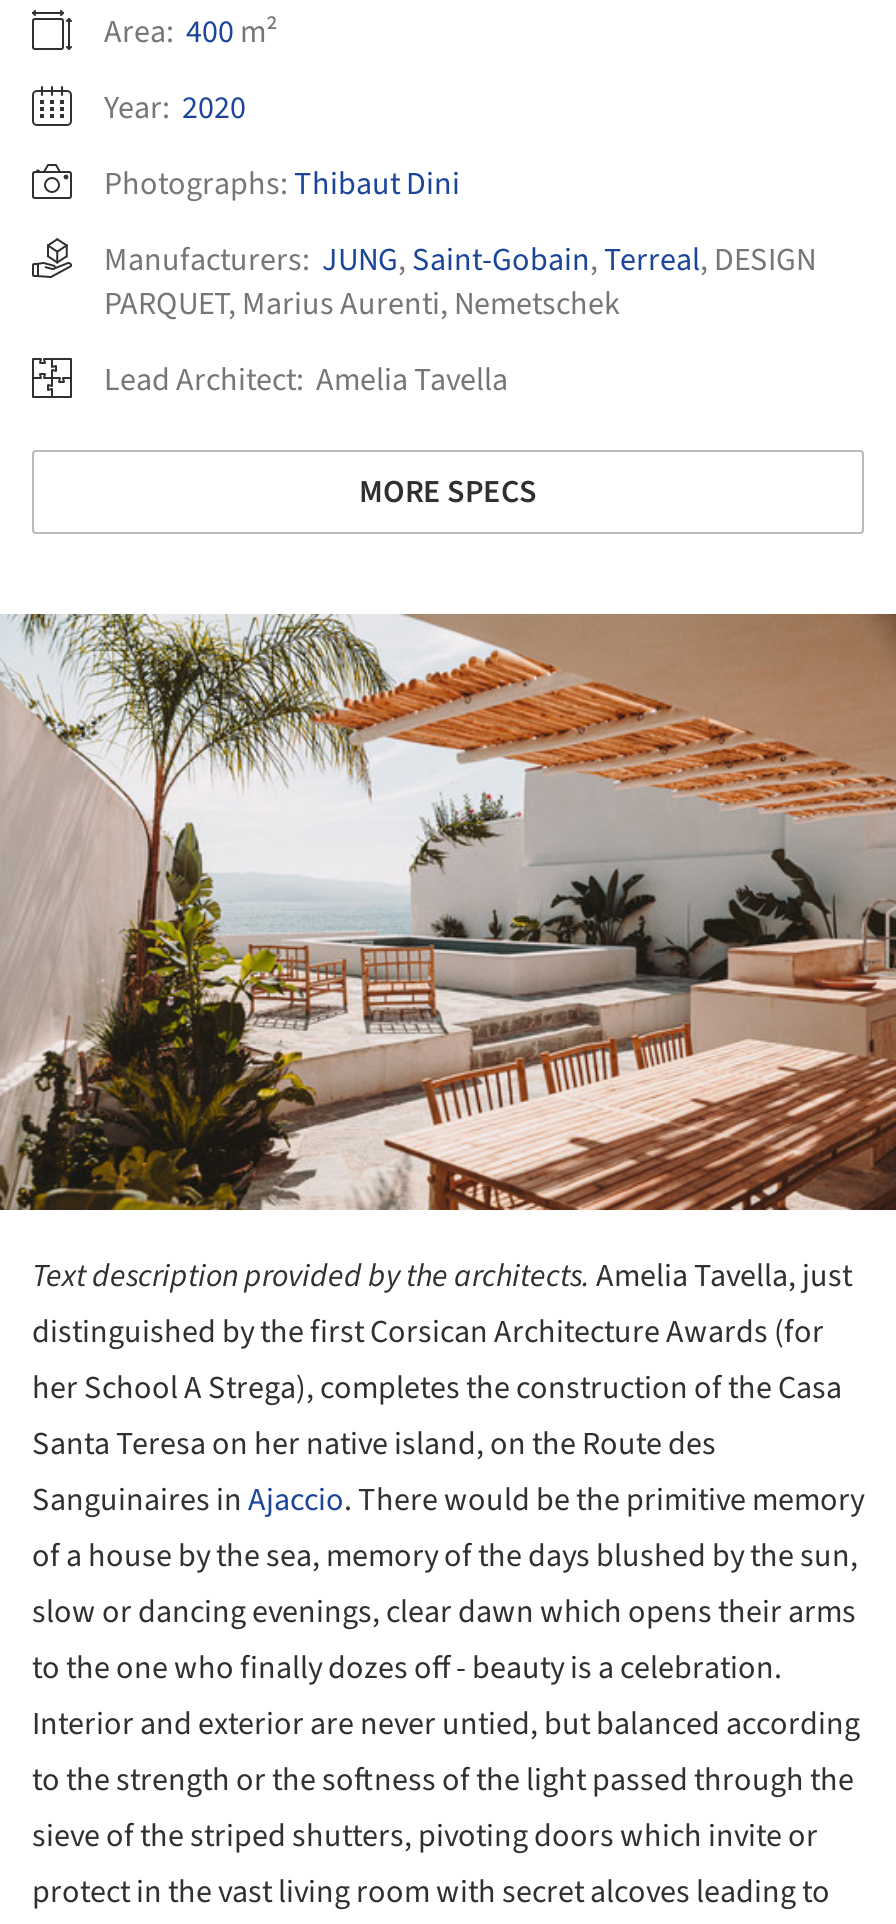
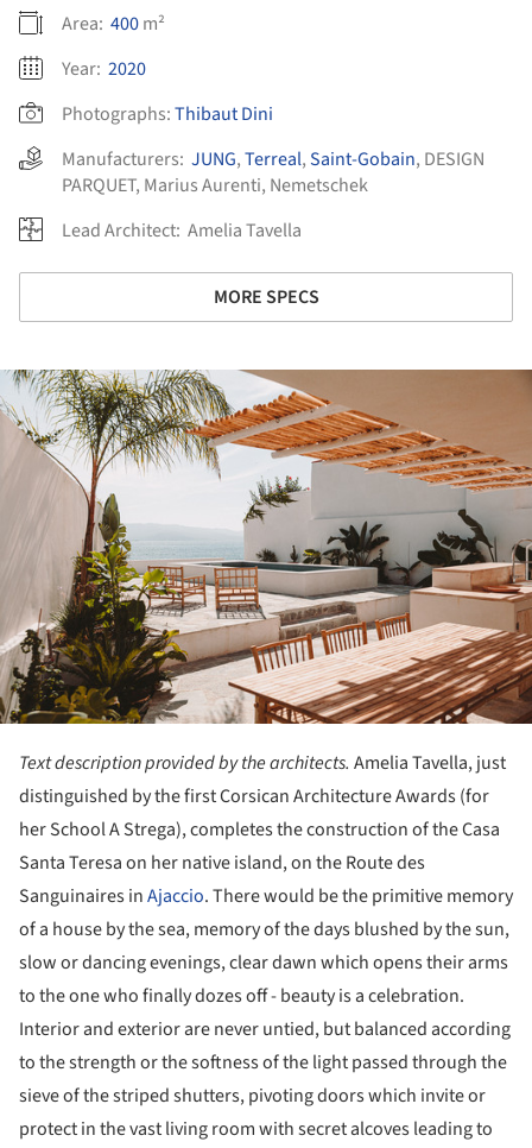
- Manufacturers: JUNG, Saint-Gobain, Terreal, DESIGN
+ Manufacturers: JUNG, Terreal, Saint-Gobain, DESIGN
